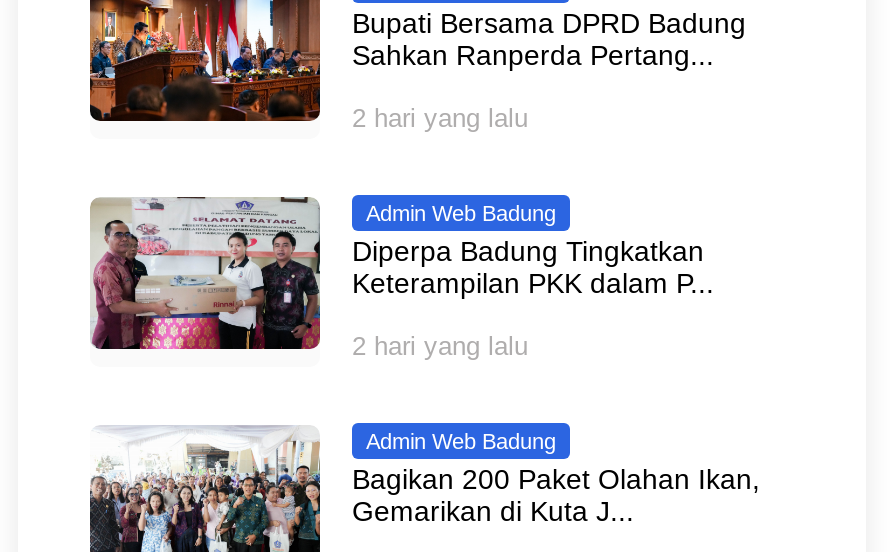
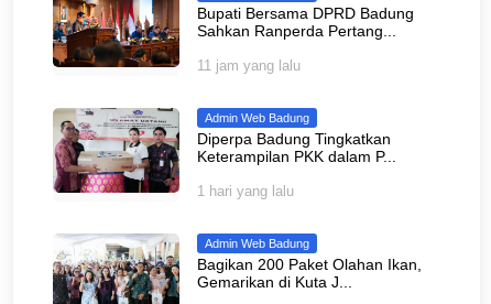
- 2 hari yang lalu
+ 11 jam yang lalu

- 2 hari yang lalu
+ 1 hari yang lalu
